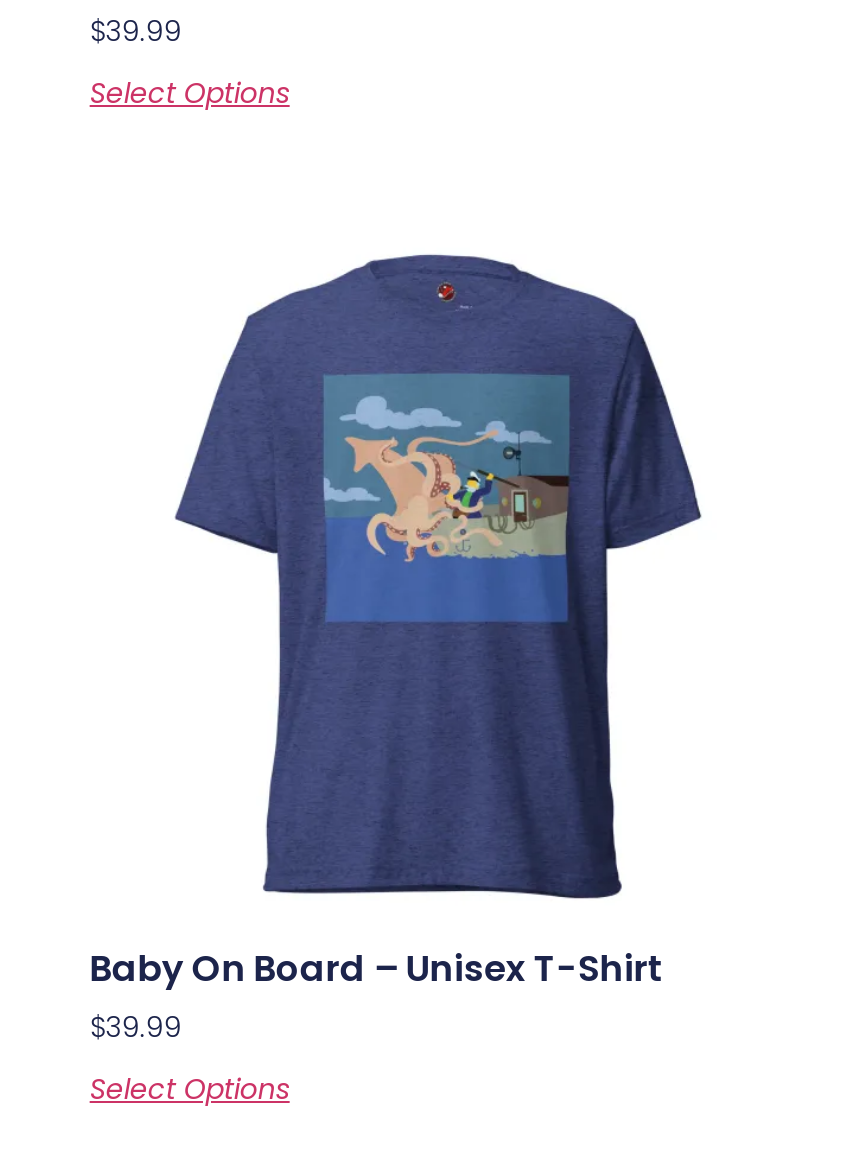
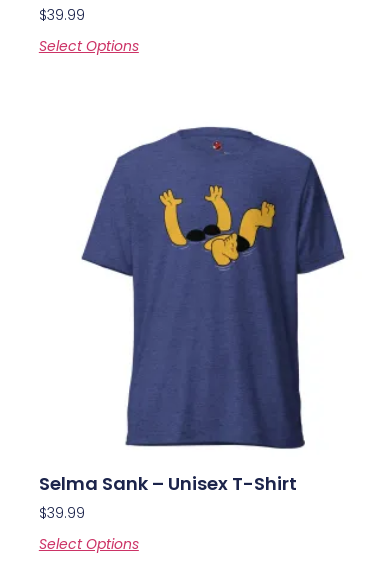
- [image]
+ [image]

- Baby On Board – Unisex T-Shirt
+ Selma Sank – Unisex T-Shirt
